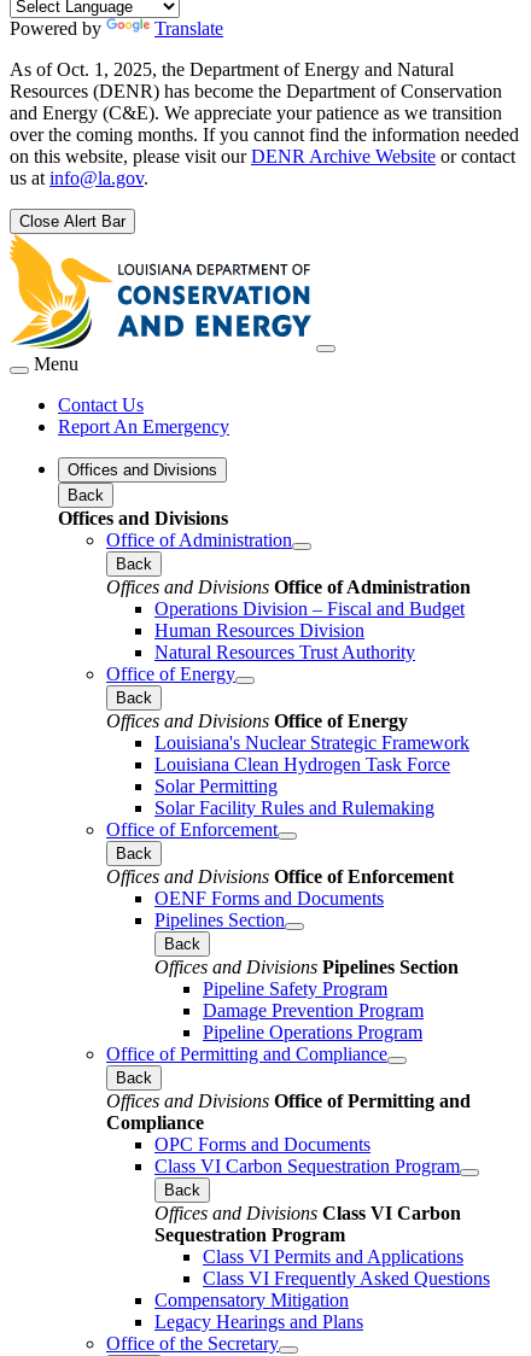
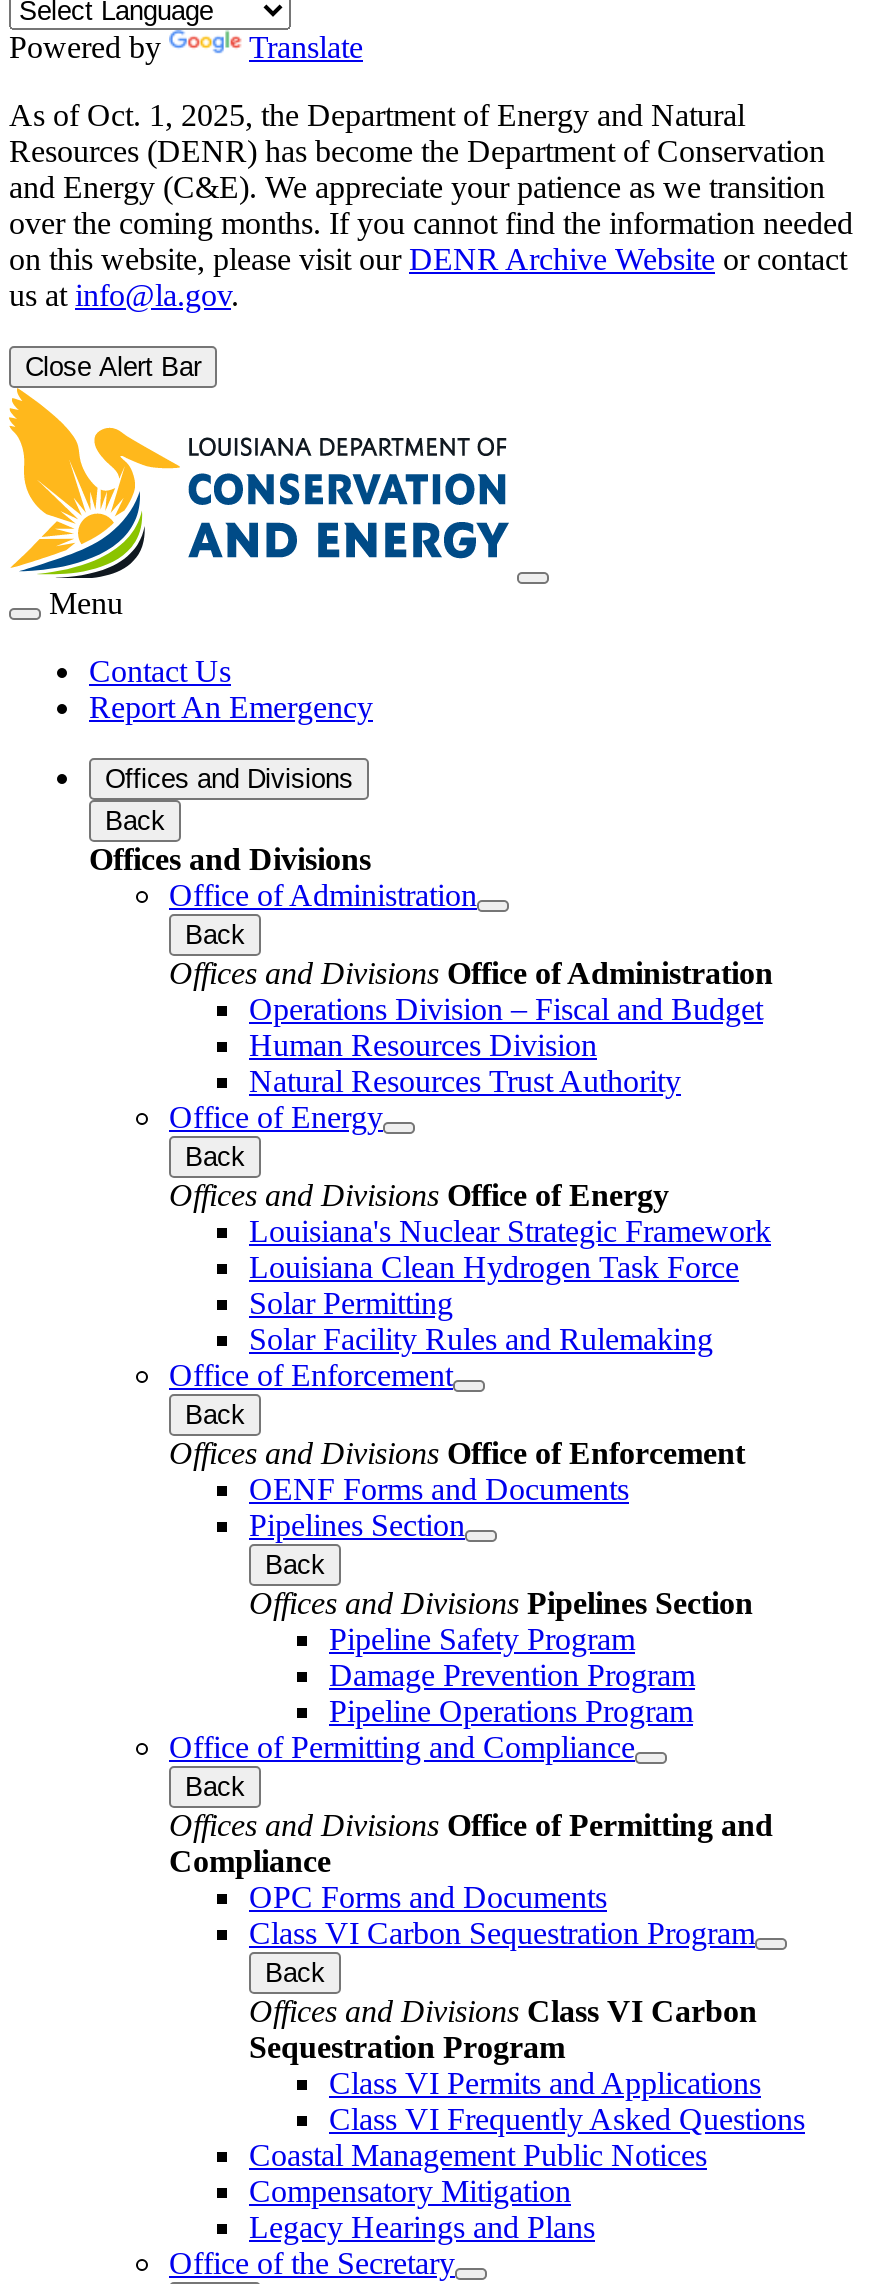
+ Coastal Management Public Notices
